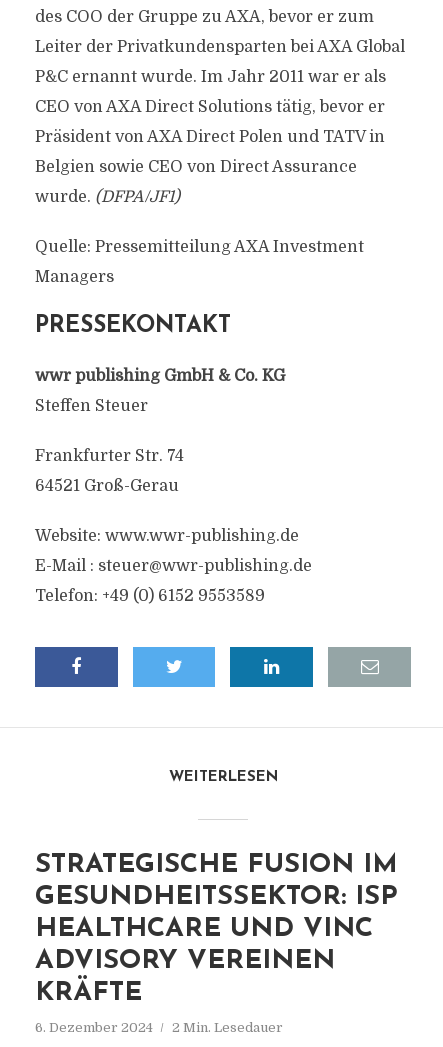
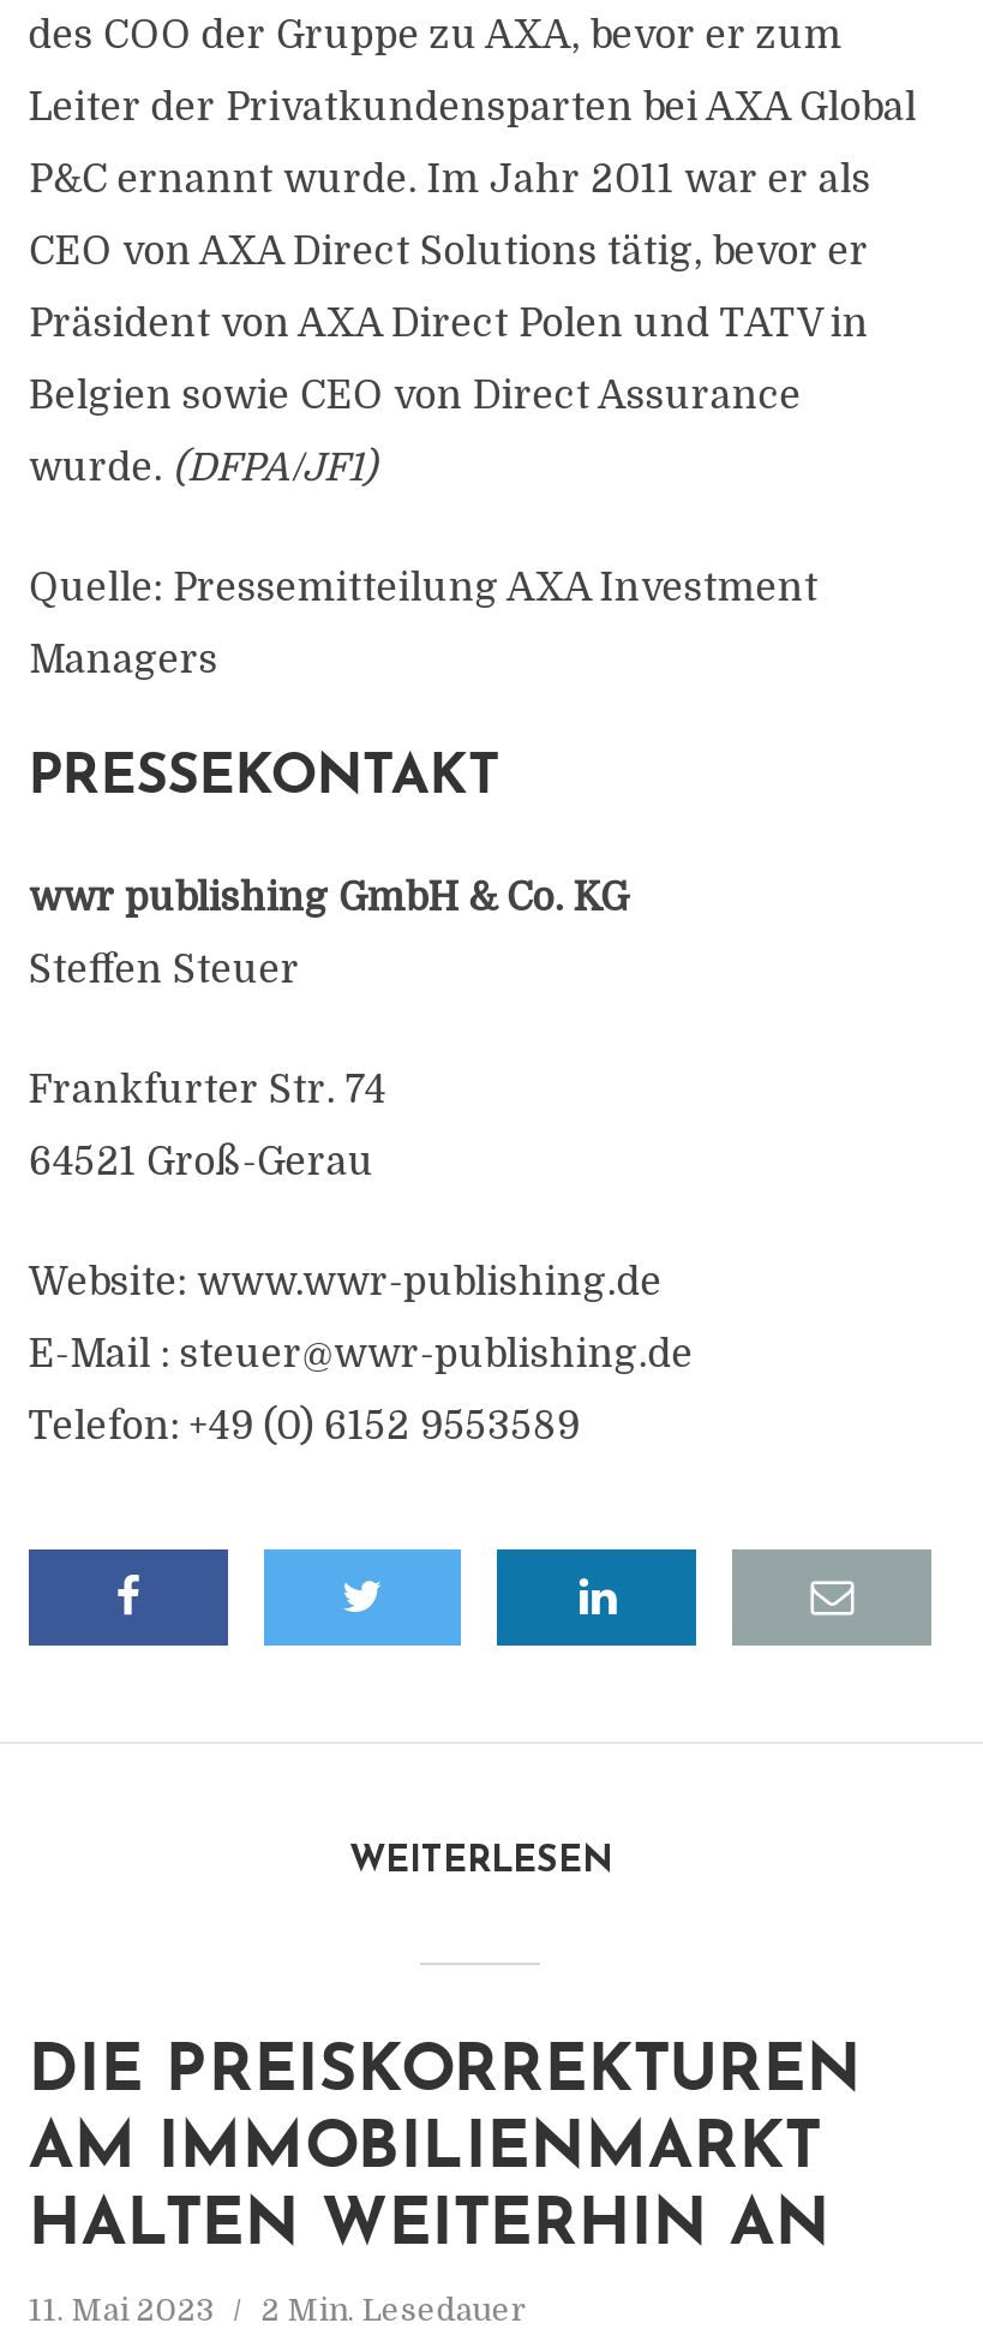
- STRATEGISCHE FUSION IM
- GESUNDHEITSSEKTOR: ISP
- HEALTHCARE UND VINC
- ADVISORY VEREINEN
- KRÄFTE
+ DIE PREISKORREKTUREN
+ AM IMMOBILIENMARKT
+ HALTEN WEITERHIN AN

- 6. Dezember 2024 2 Min. Lesedauer
+ 11. Mai 2023 2 Min. Lesedauer
